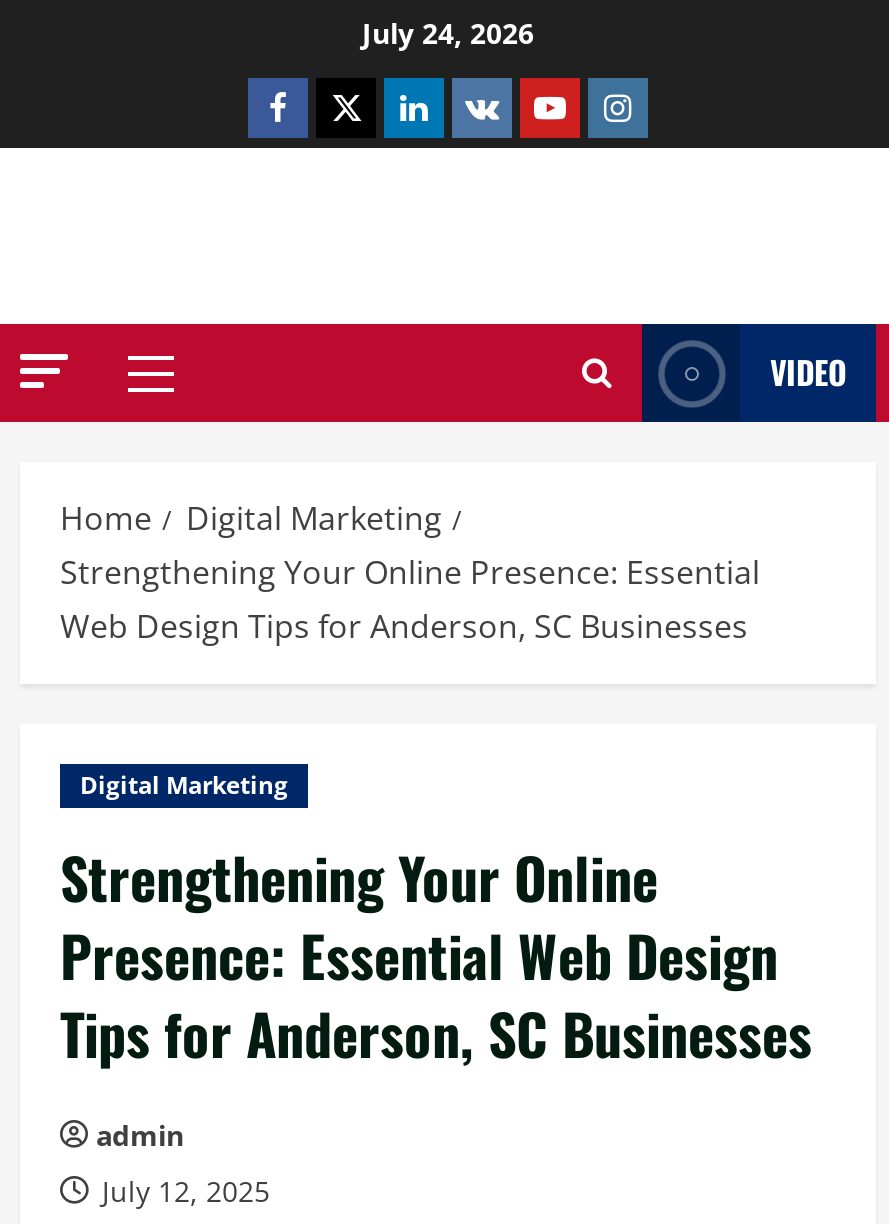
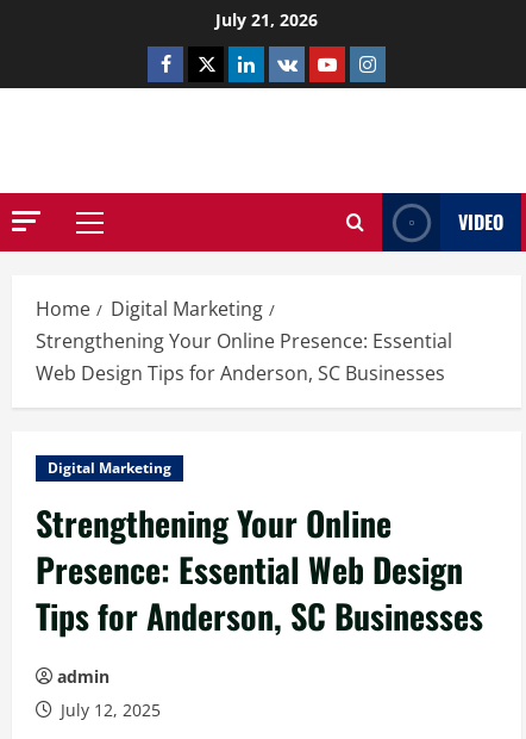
- July 24, 2026
+ July 21, 2026
